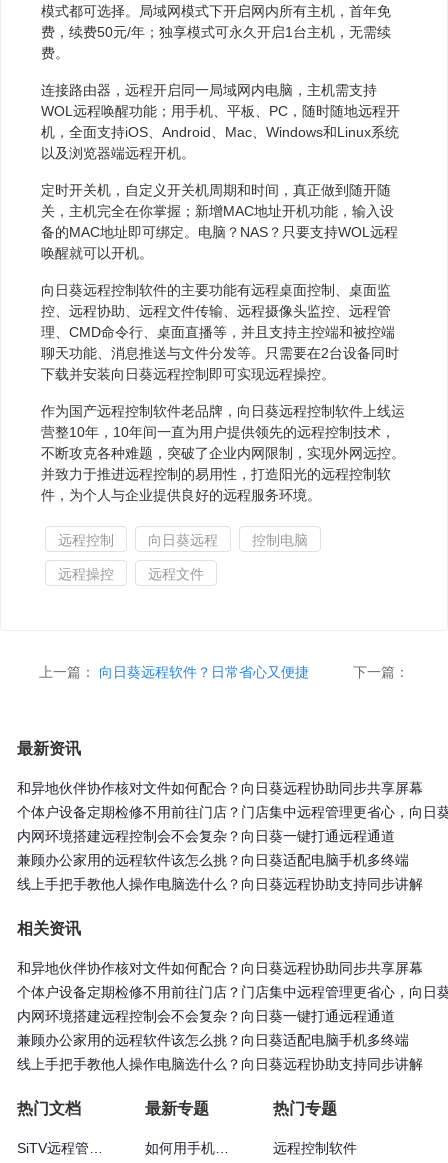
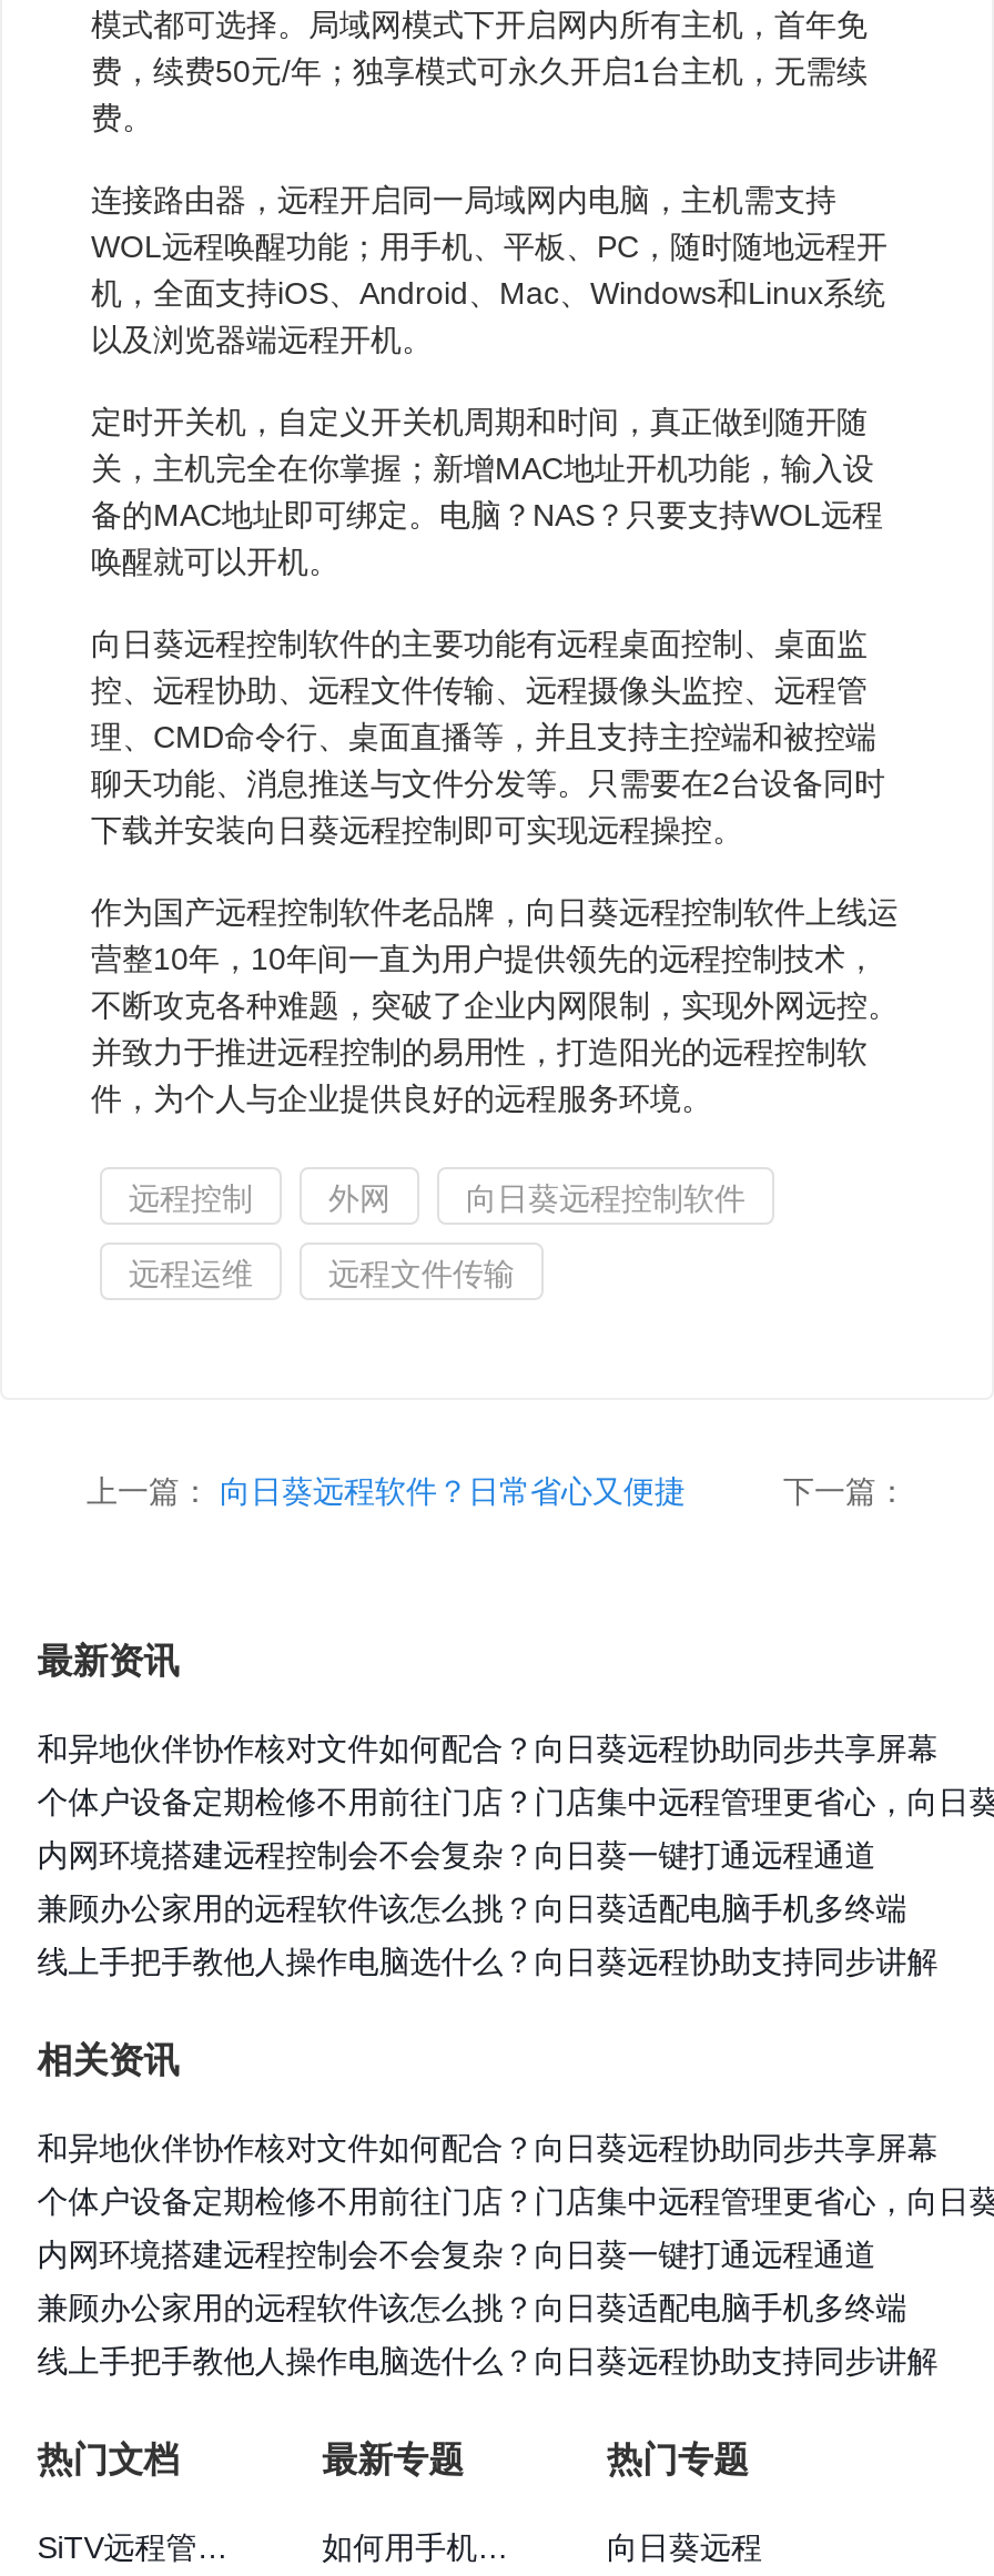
- 向日葵远程
- 控制电脑
+ 外网
+ 向日葵远程控制软件

- 远程操控
- 远程文件
+ 远程运维
+ 远程文件传输

- 远程控制软件
+ 向日葵远程
